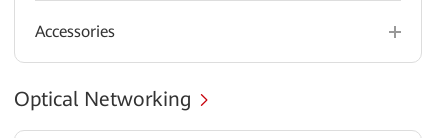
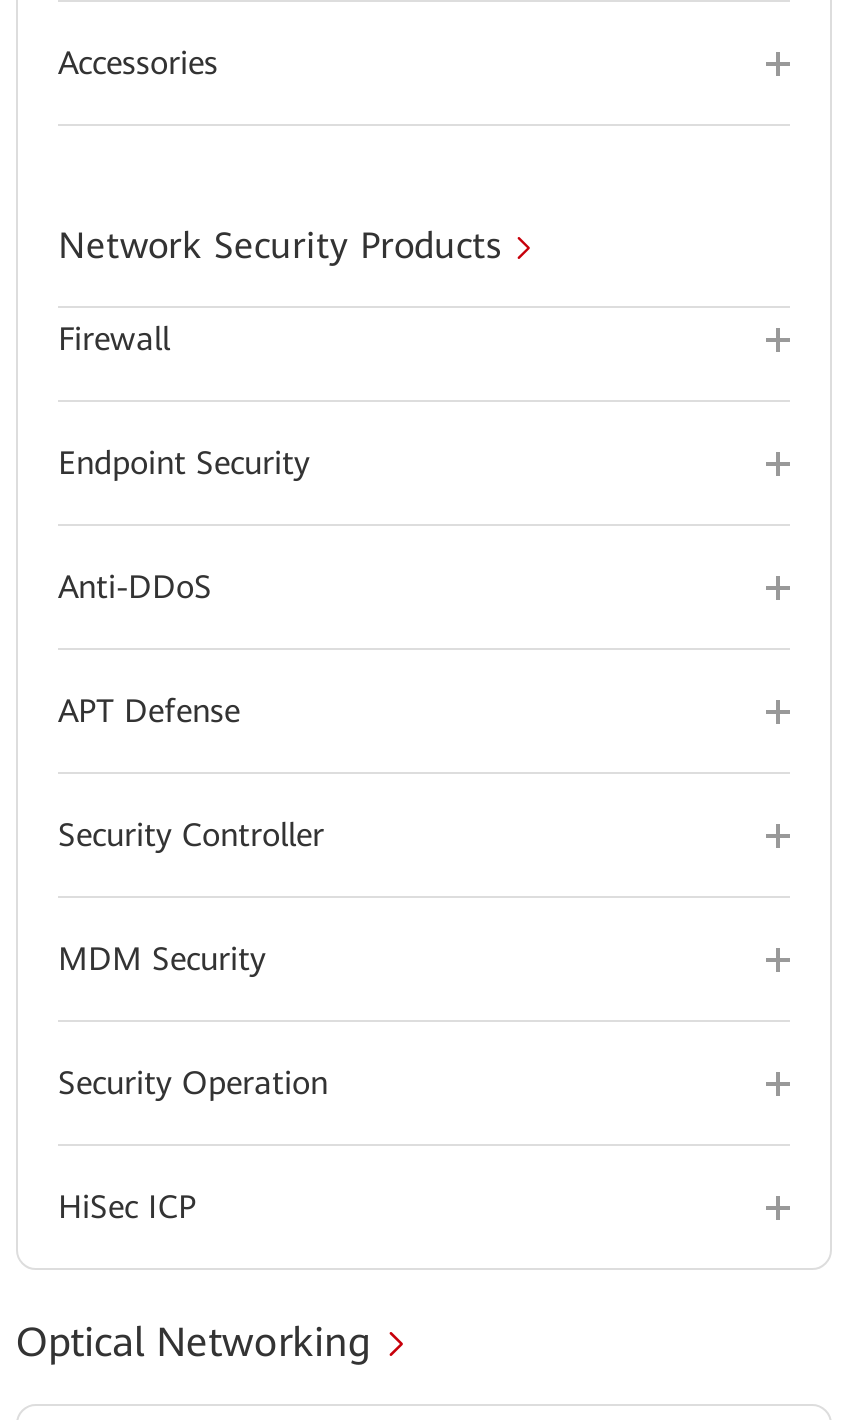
+ Network Security Products
+ Firewall
+ Endpoint Security
+ Anti-DDoS
+ APT Defense
+ Security Controller
+ MDM Security
+ Security Operation
+ HiSec ICP
